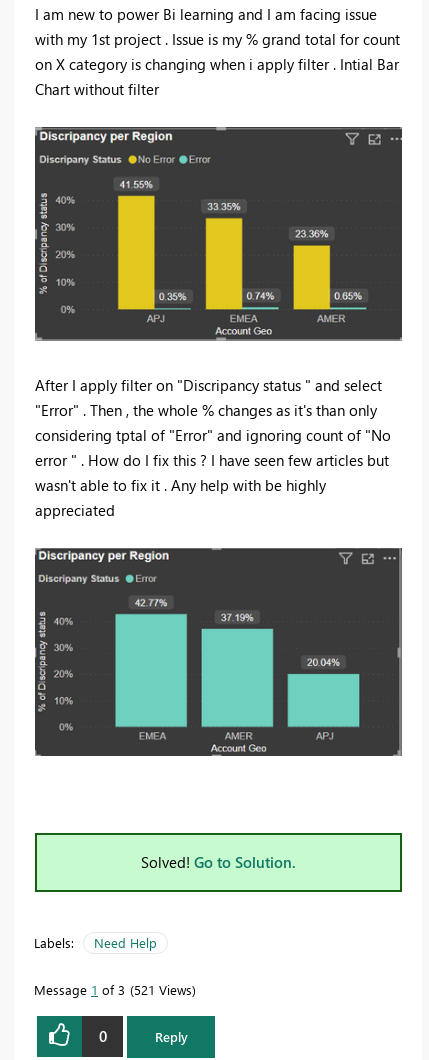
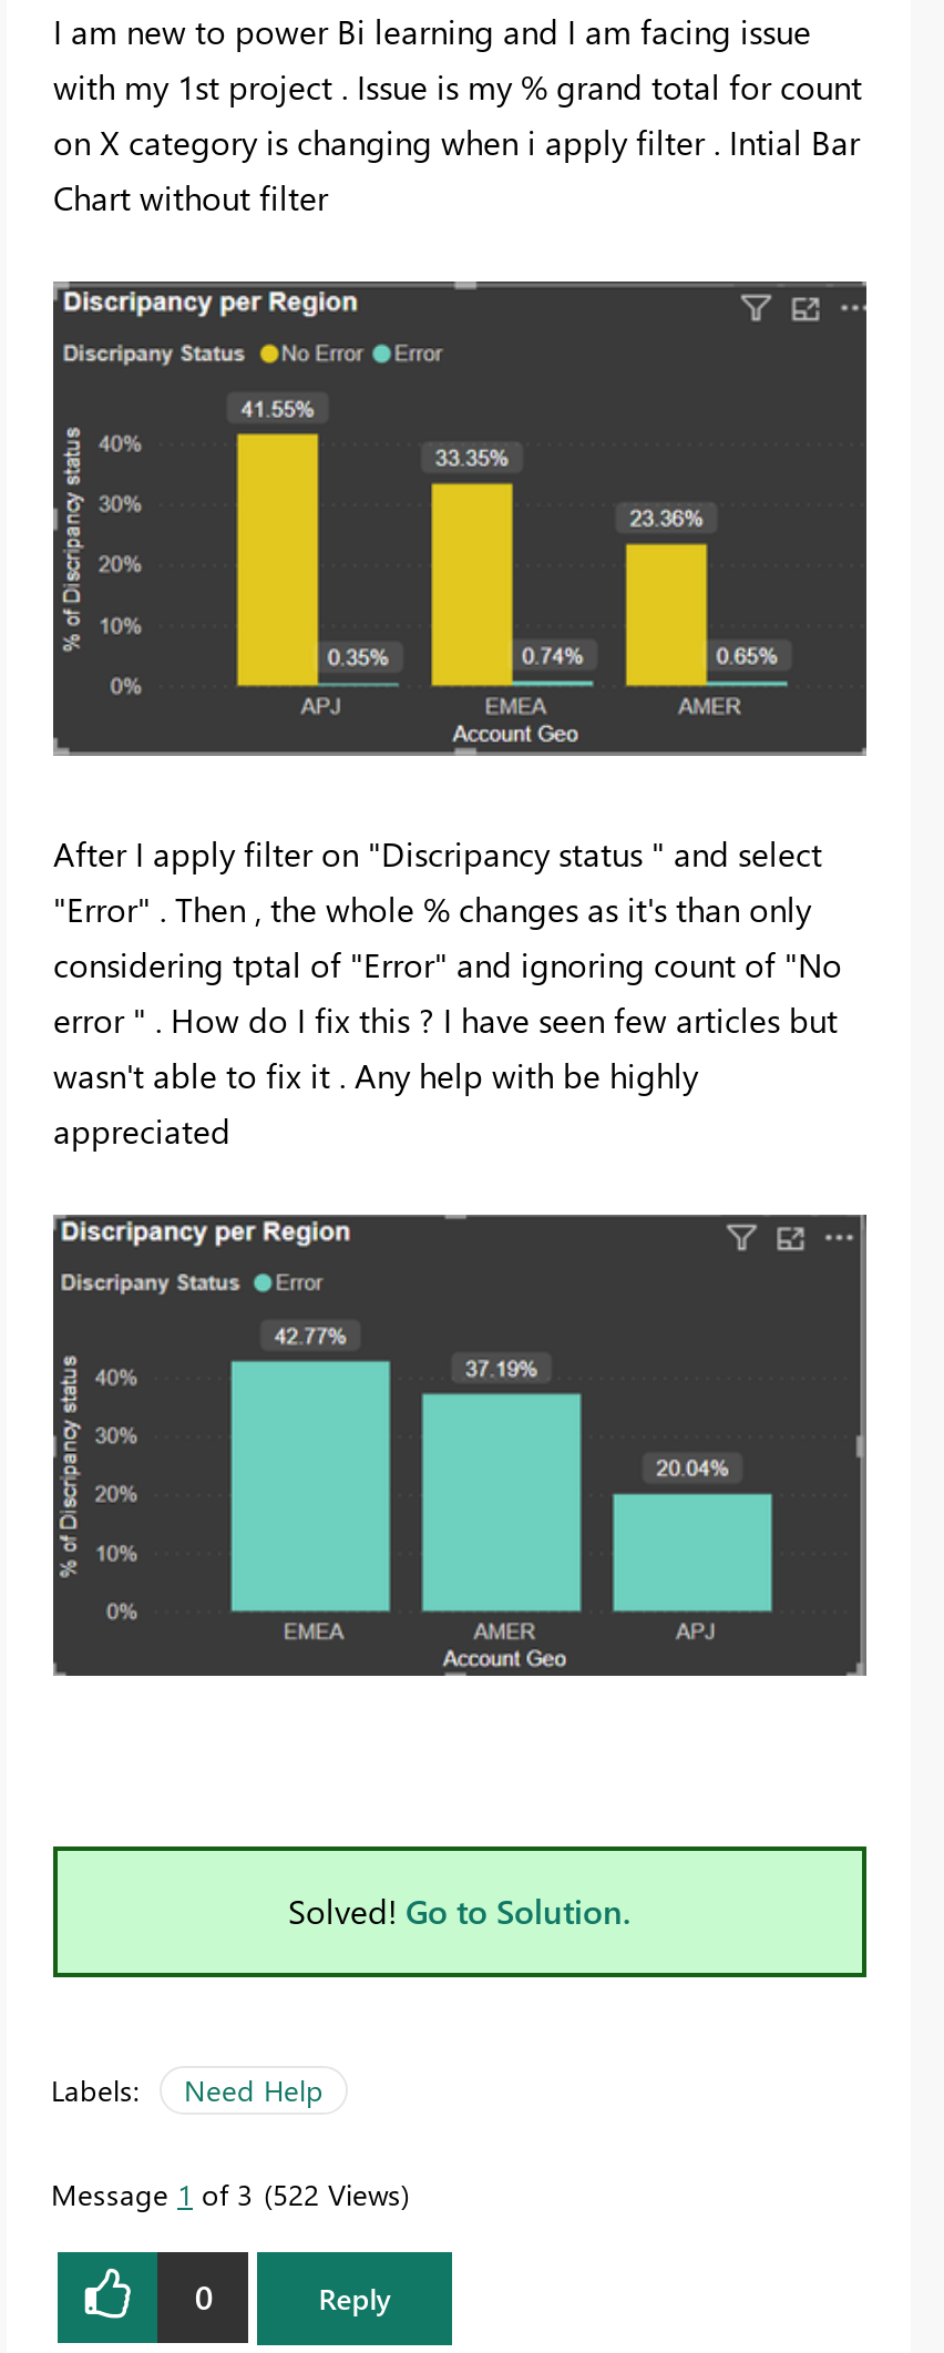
- Message 1 of 3 521 Views
+ Message 1 of 3 522 Views
